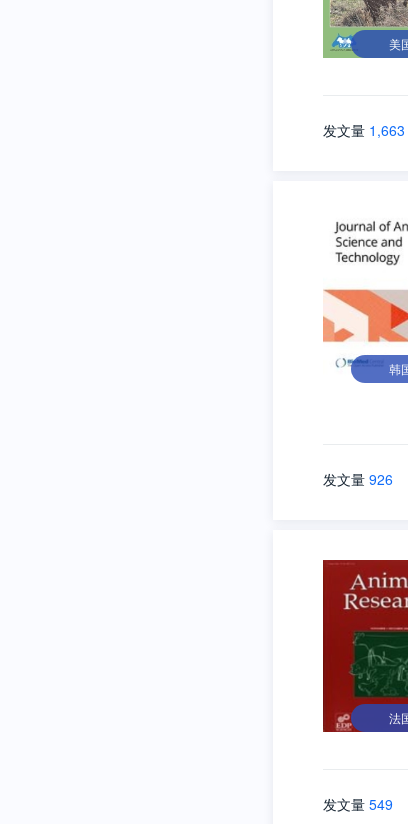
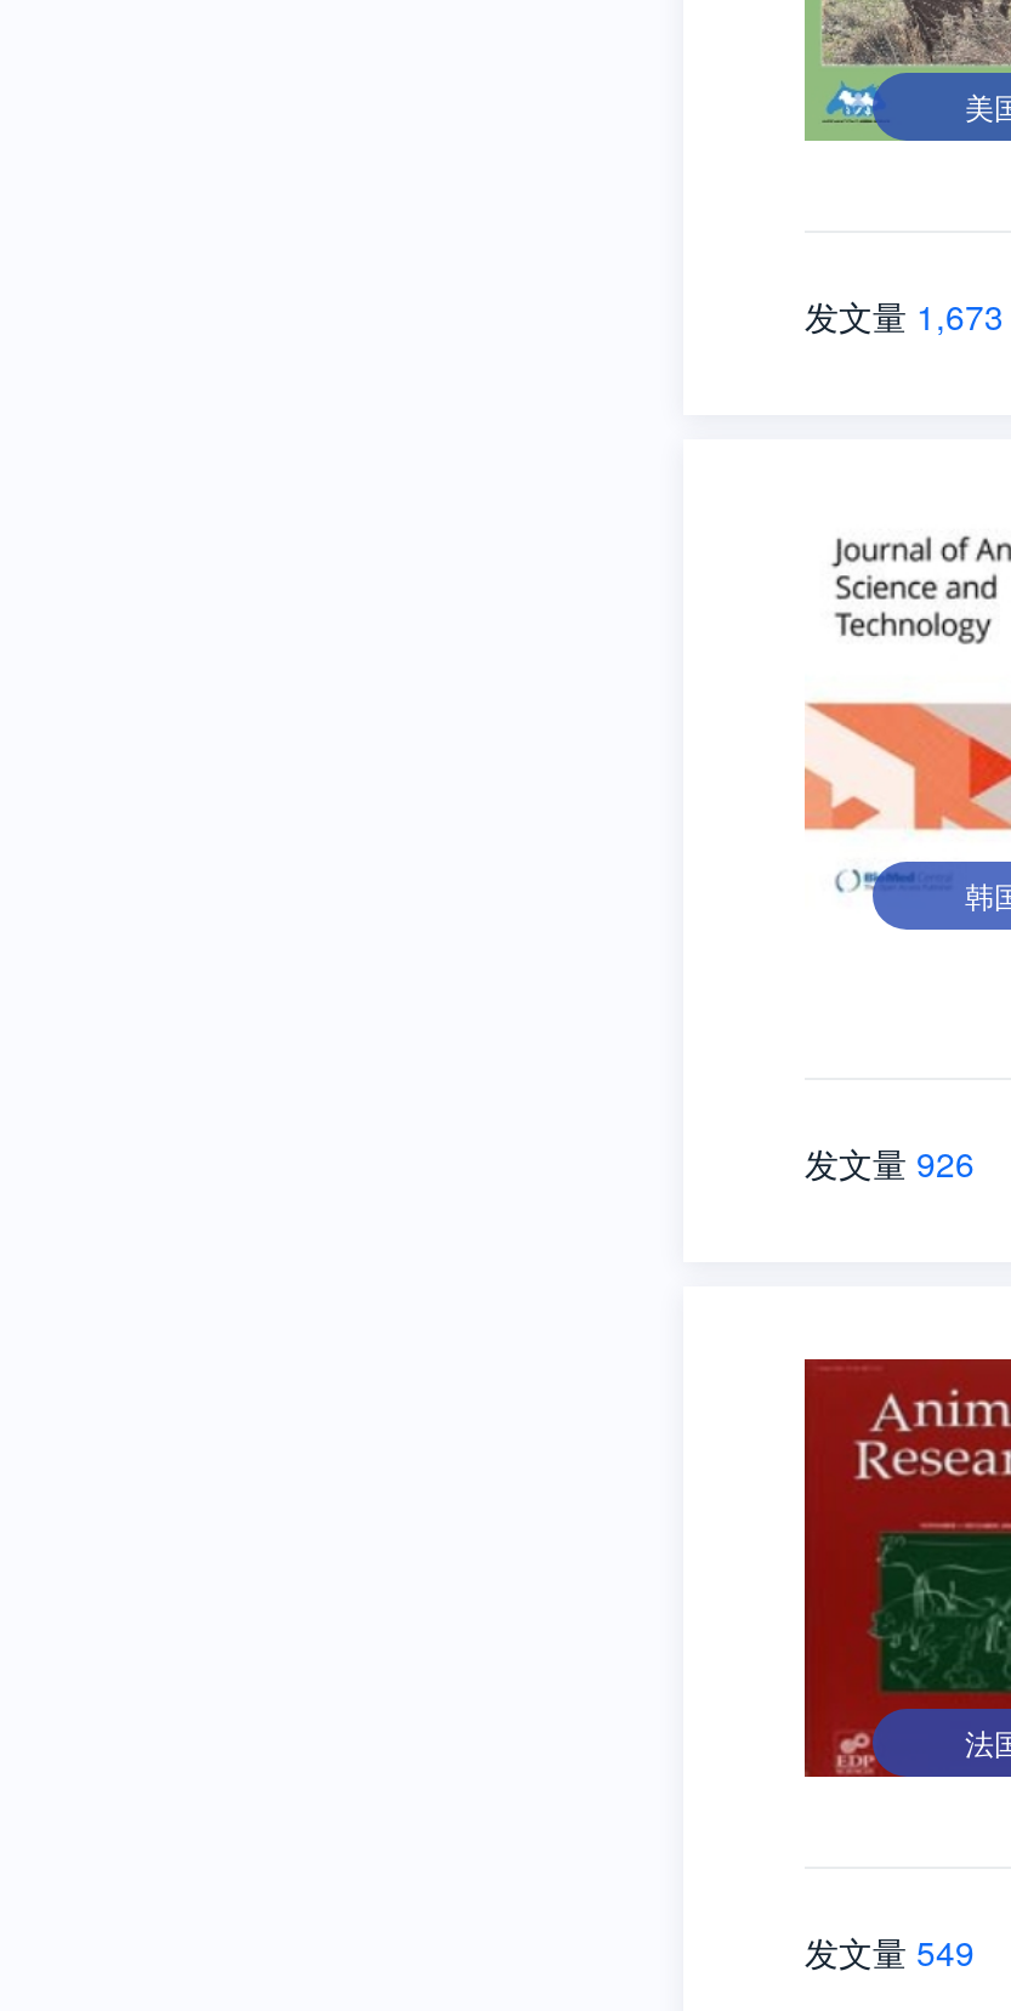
- 发文量1,663
+ 发文量1,673
